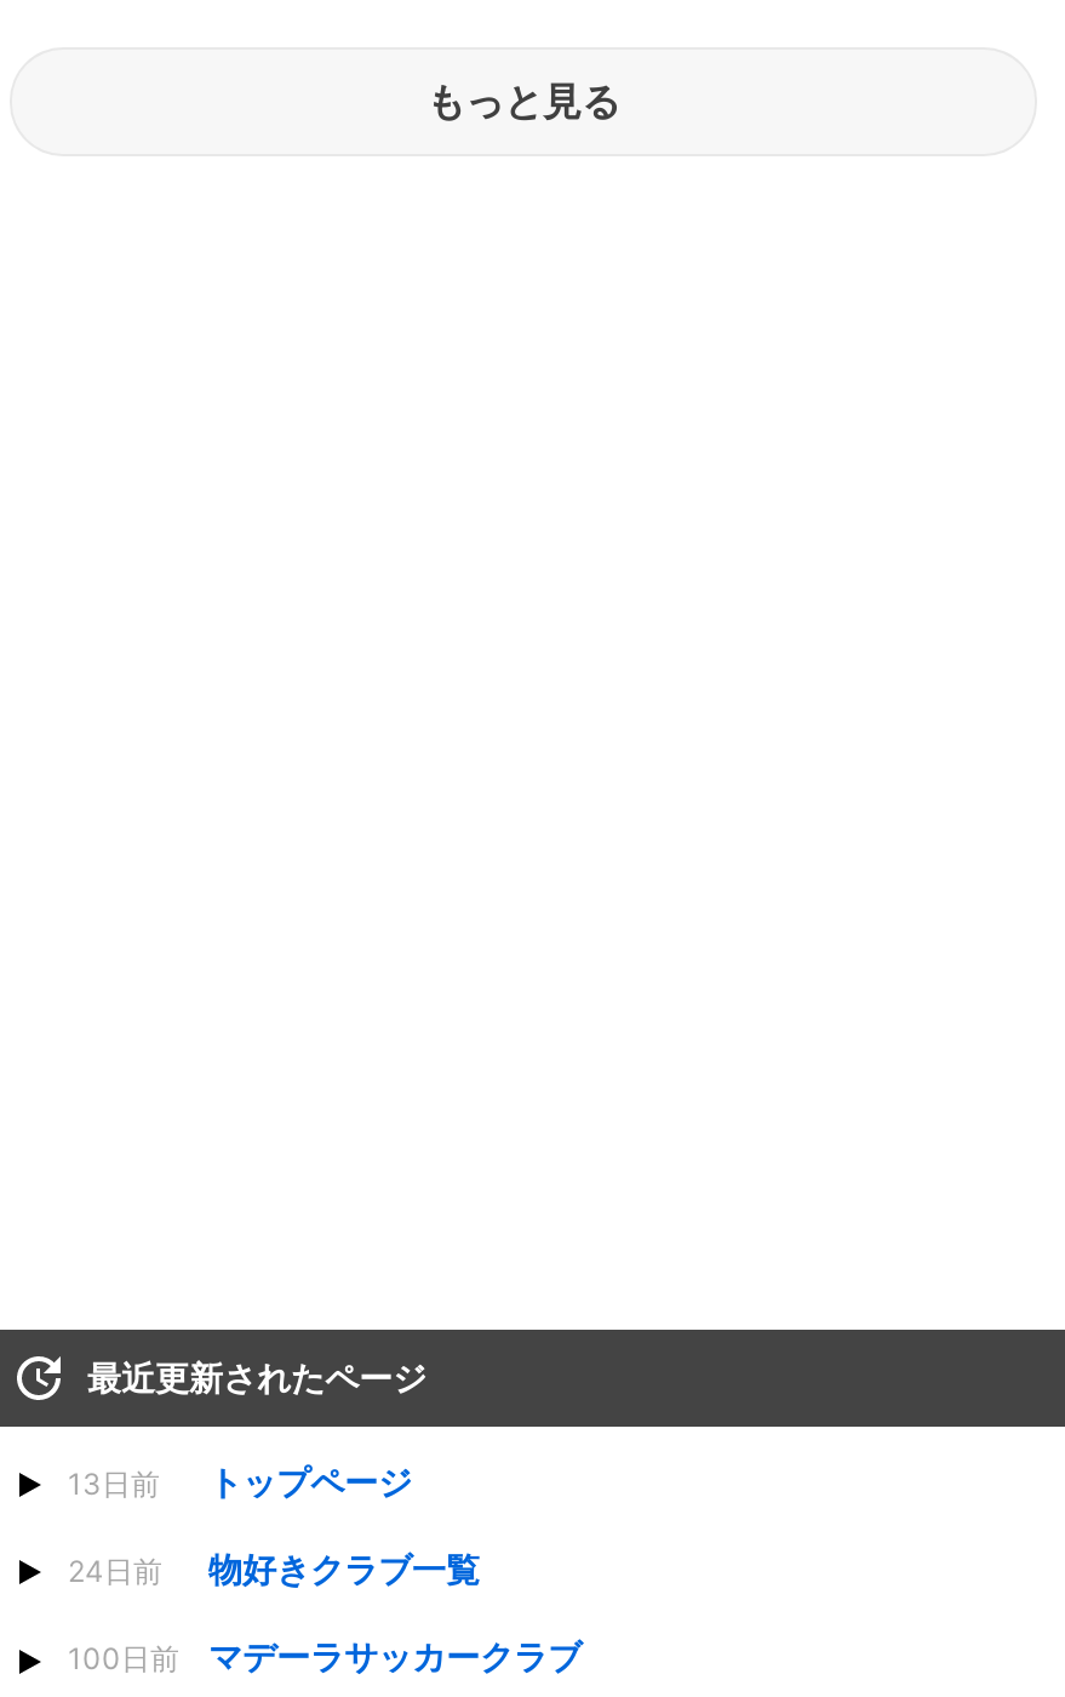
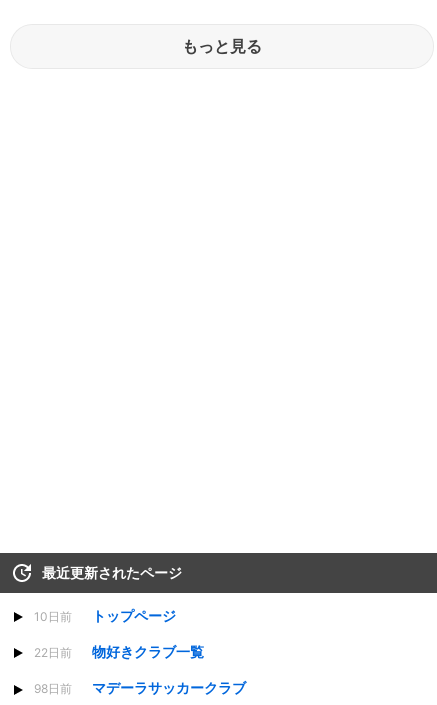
- 13日前 トップページ
+ 10日前 トップページ

- 24日前 物好きクラブ一覧
+ 22日前 物好きクラブ一覧

- 100日前 マデーラサッカークラブ
+ 98日前 マデーラサッカークラブ
